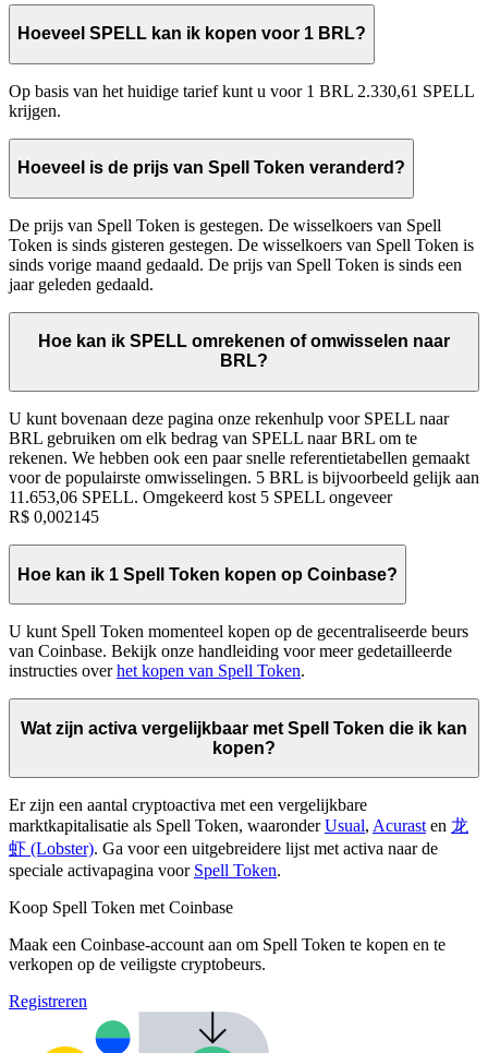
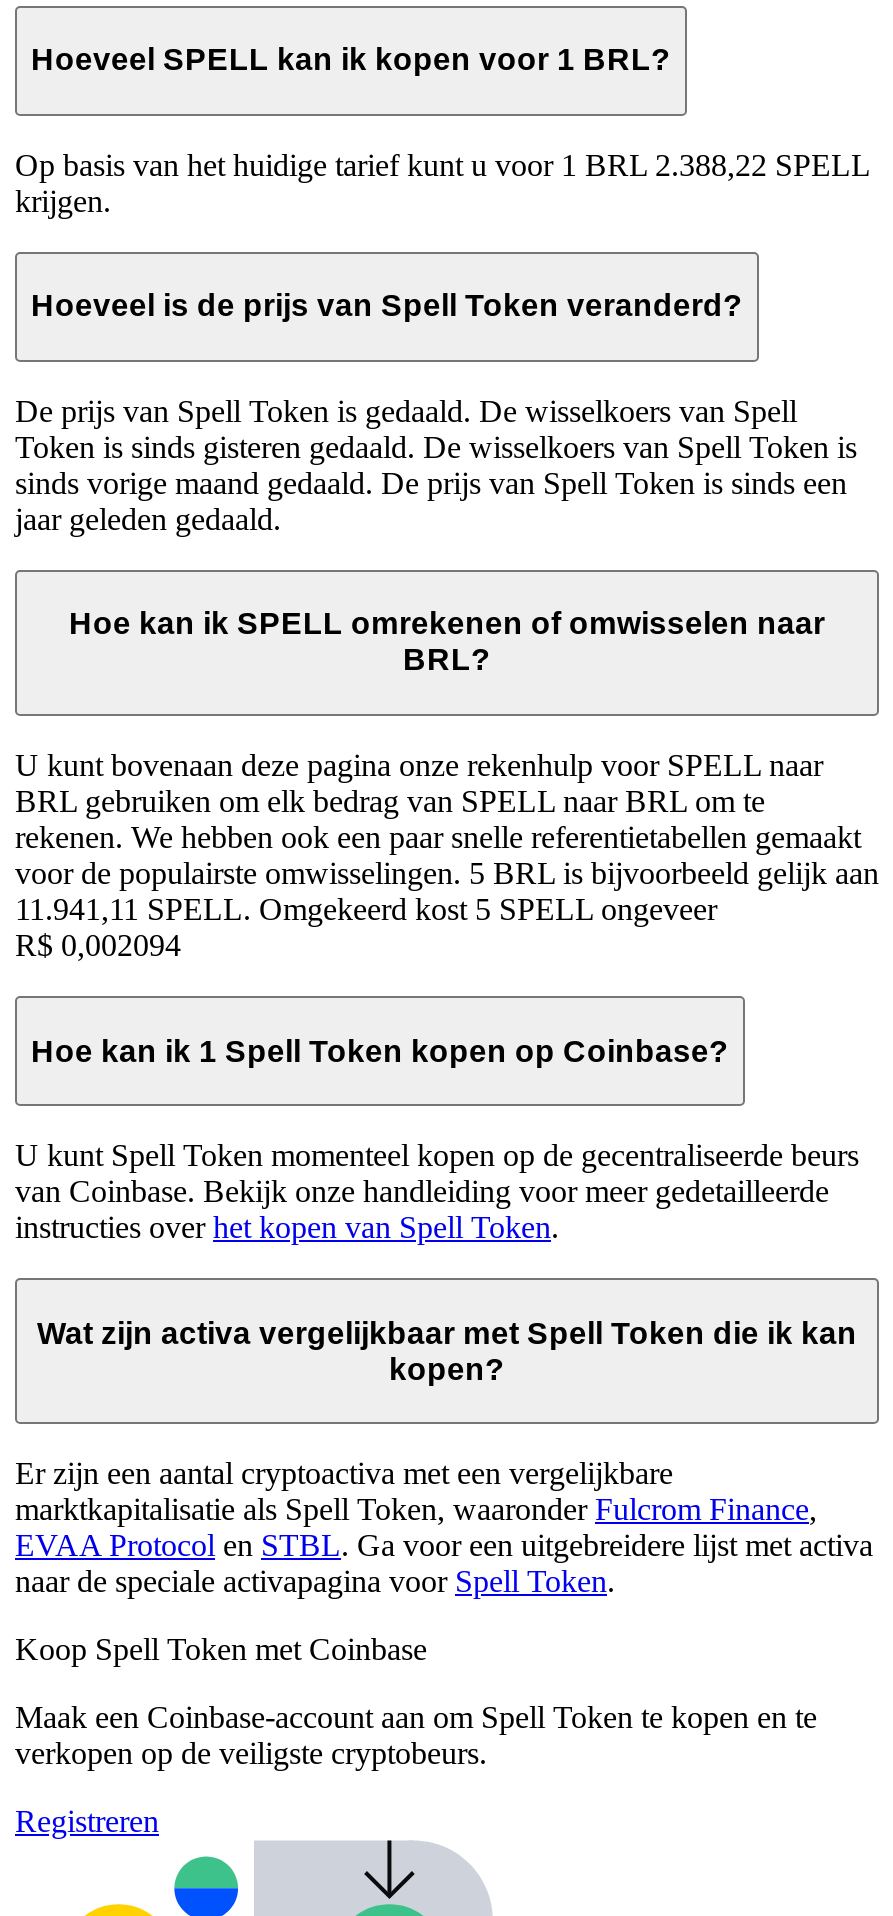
- Op basis van het huidige tarief kunt u voor 1 BRL 2.330,61 SPELL
+ Op basis van het huidige tarief kunt u voor 1 BRL 2.388,22 SPELL

- De prijs van Spell Token is gestegen. De wisselkoers van Spell
+ De prijs van Spell Token is gedaald. De wisselkoers van Spell

- Token is sinds gisteren gestegen. De wisselkoers van Spell Token is
+ Token is sinds gisteren gedaald. De wisselkoers van Spell Token is

- 11.653,06 SPELL. Omgekeerd kost 5 SPELL ongeveer
+ 11.941,11 SPELL. Omgekeerd kost 5 SPELL ongeveer

- R$ 0,002145
+ R$ 0,002094

- marktkapitalisatie als Spell Token, waaronder Usual, Acurast en龙
- 虾 (Lobster). Ga voor een uitgebreidere lijst met activa naar de
- speciale activapagina voor Spell Token.
+ marktkapitalisatie als Spell Token, waaronder Fulcrom Finance,
+ EVAA Protocol en STBL. Ga voor een uitgebreidere lijst met activa
+ naar de speciale activapagina voor Spell Token.
